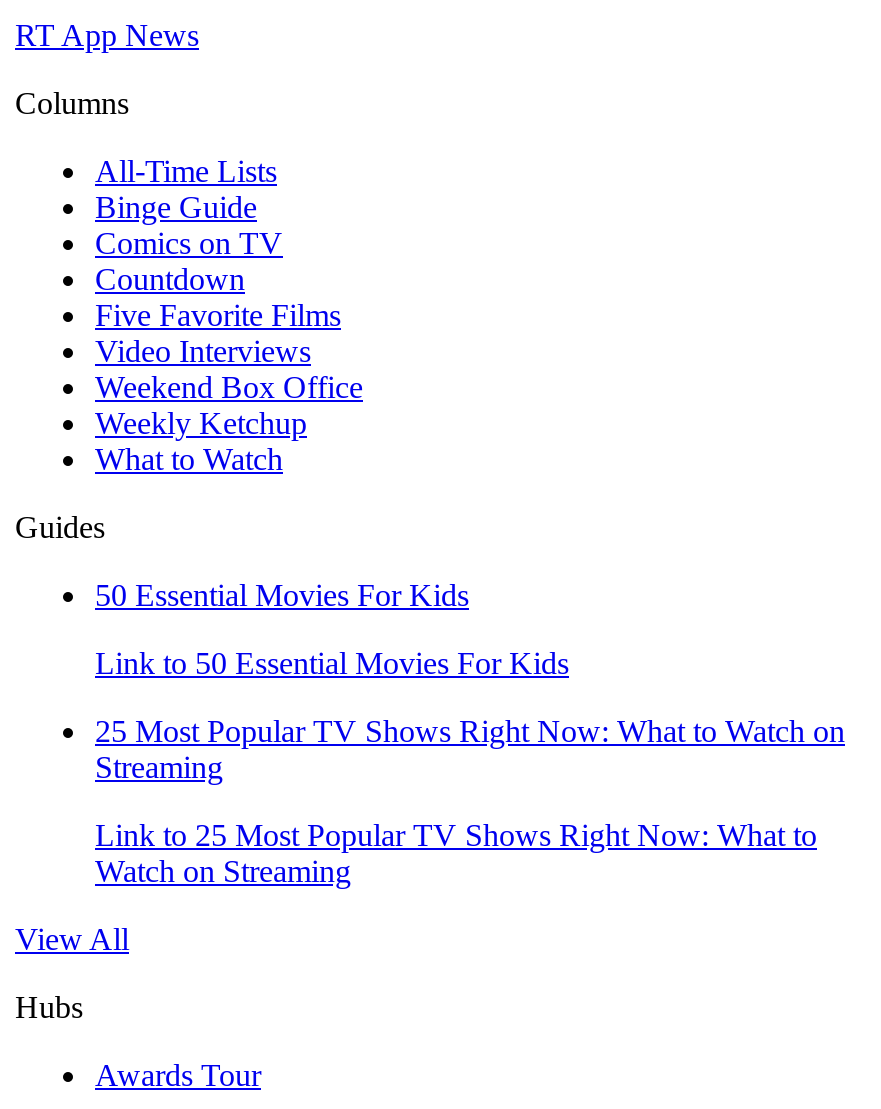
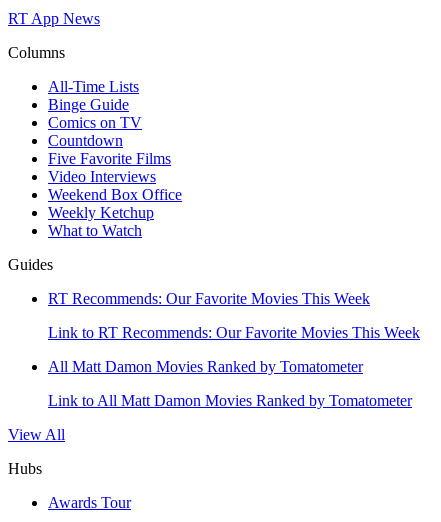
- 50 Essential Movies For Kids
+ RT Recommends: Our Favorite Movies This Week

- Link to 50 Essential Movies For Kids
+ Link to RT Recommends: Our Favorite Movies This Week

- 25 Most Popular TV Shows Right Now: What to Watch on
- Streaming
+ All Matt Damon Movies Ranked by Tomatometer

- Link to 25 Most Popular TV Shows Right Now: What to
- Watch on Streaming
+ Link to All Matt Damon Movies Ranked by Tomatometer
